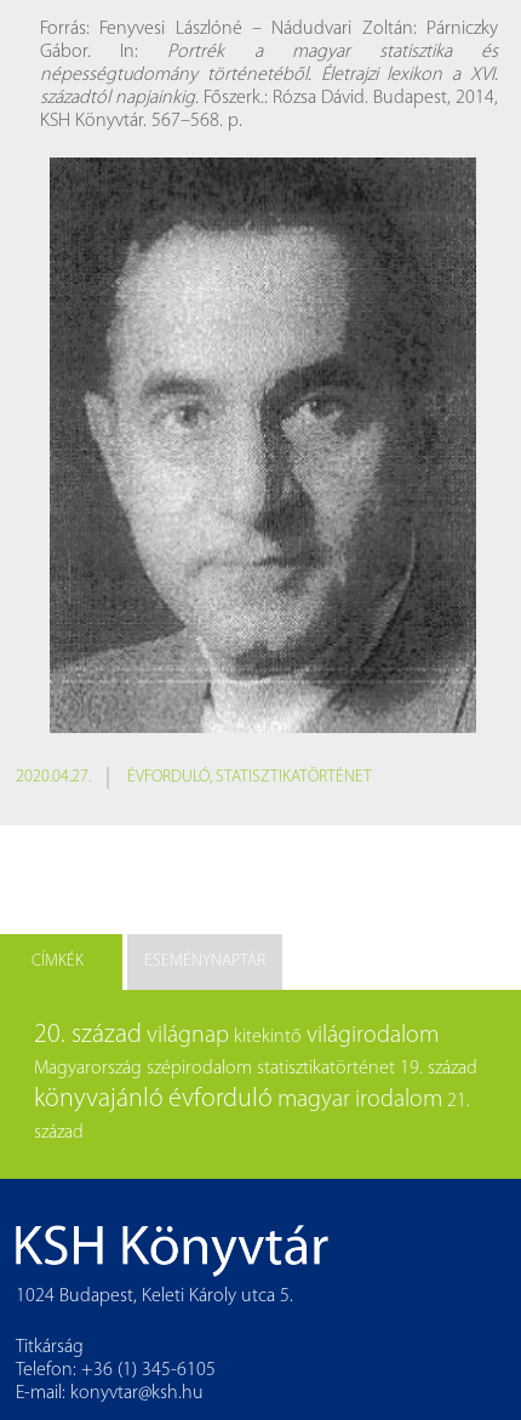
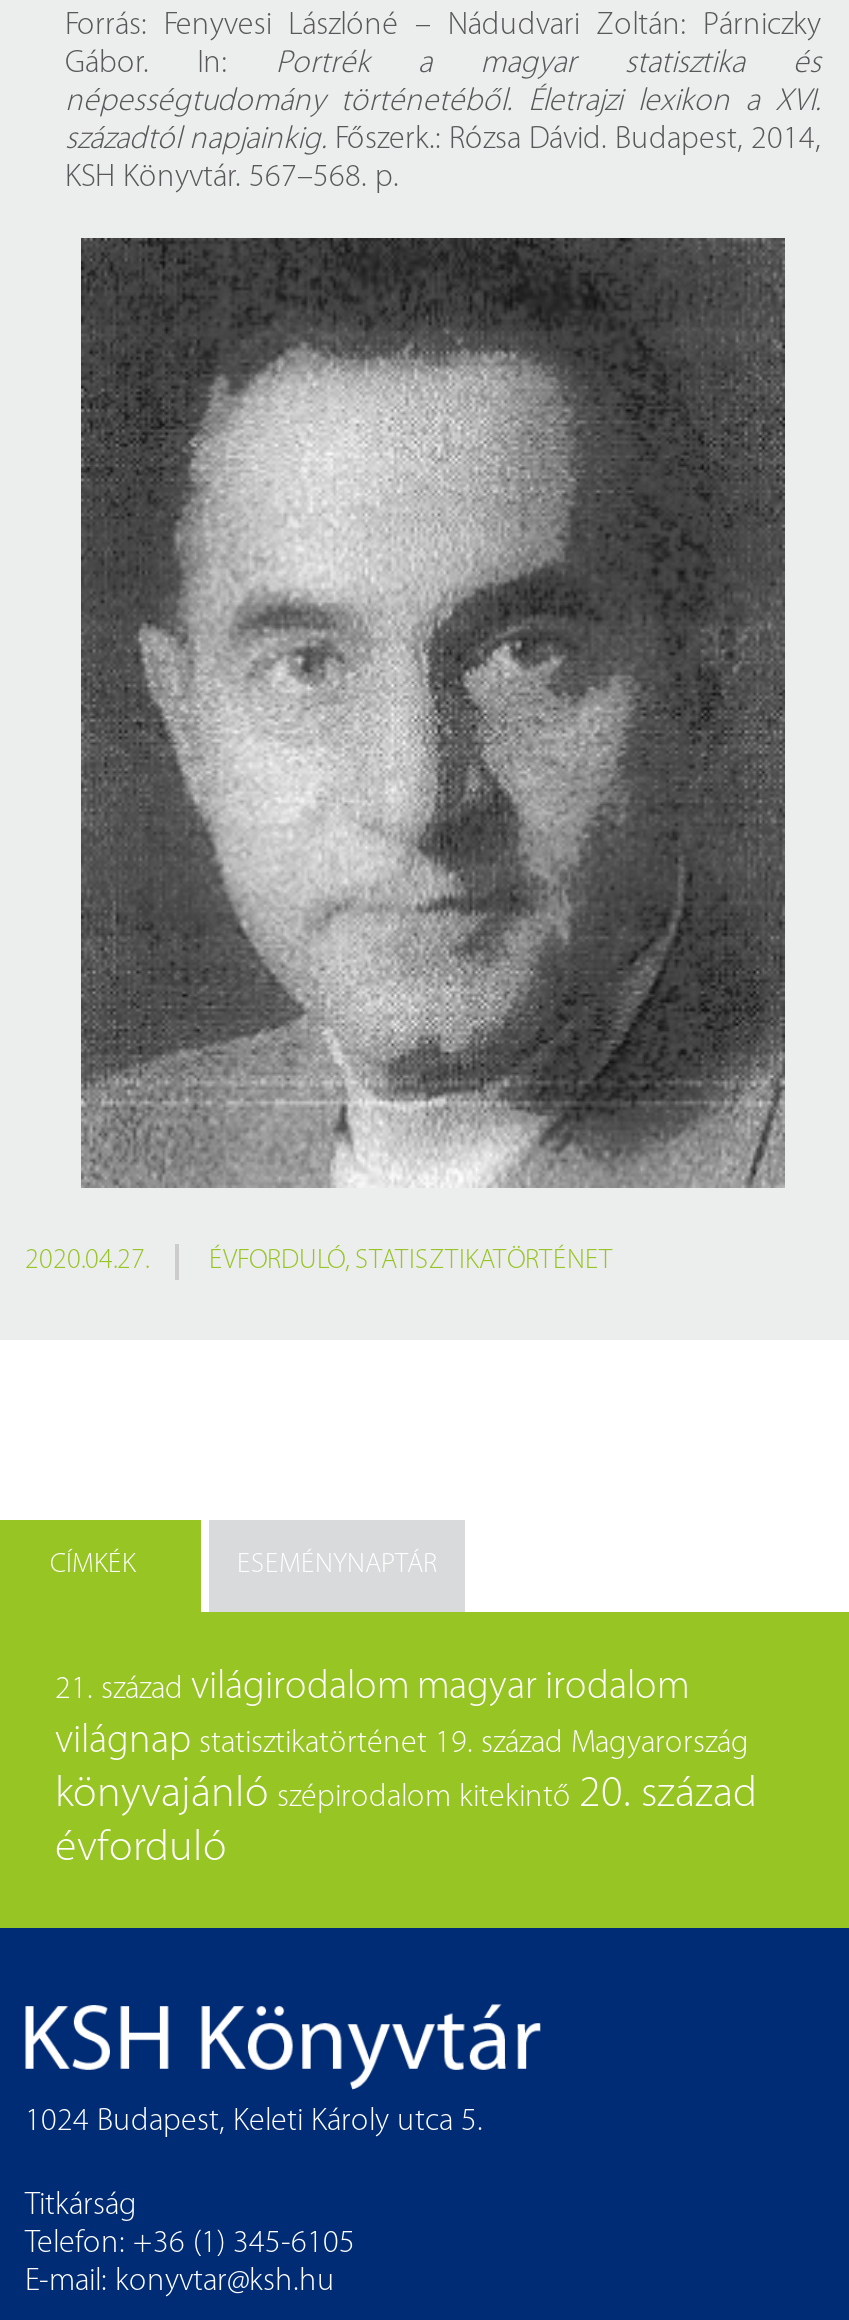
- 20. század világnap kitekintő világirodalom
- Magyarország szépirodalom statisztikatörténet 19. század
- könyvajánló évforduló magyar irodalom 21.
- század
+ 21. század világirodalom magyar irodalom
+ világnap statisztikatörténet 19. század Magyarország
+ könyvajánló szépirodalom kitekintő 20. század
+ évforduló
